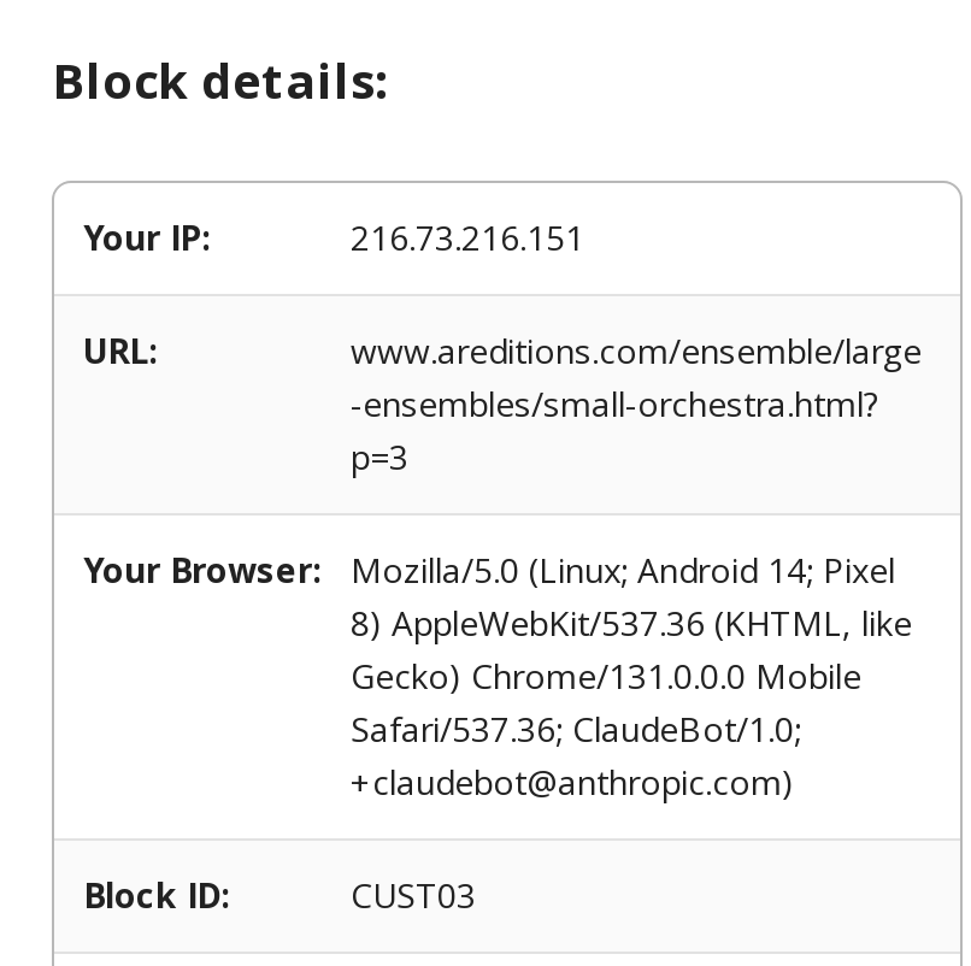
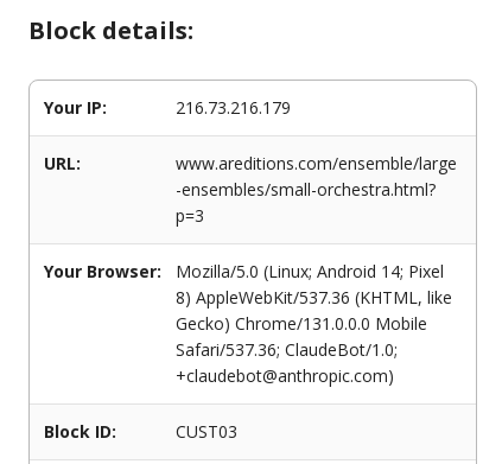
- 216.73.216.151
+ 216.73.216.179
